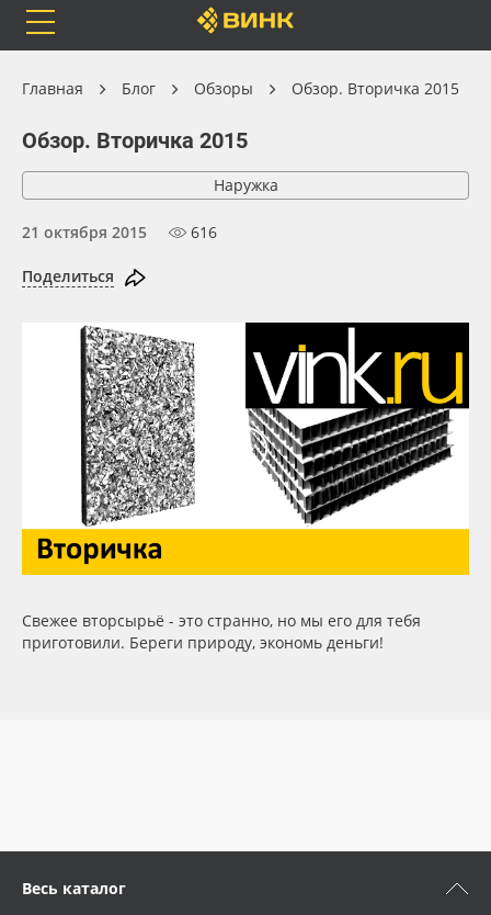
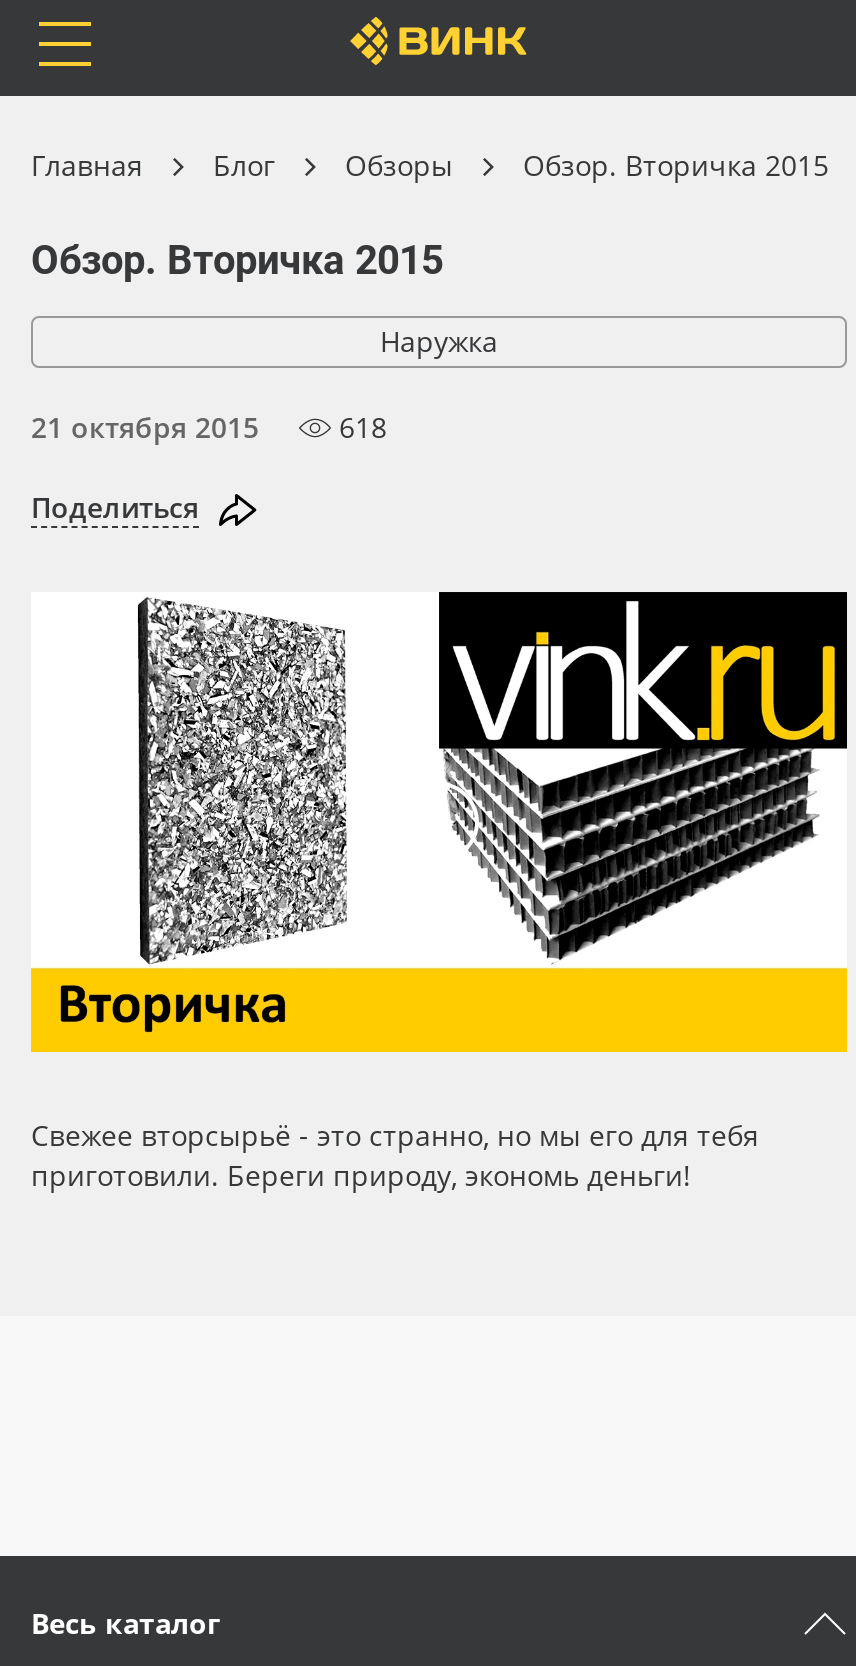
- 616
+ 618
